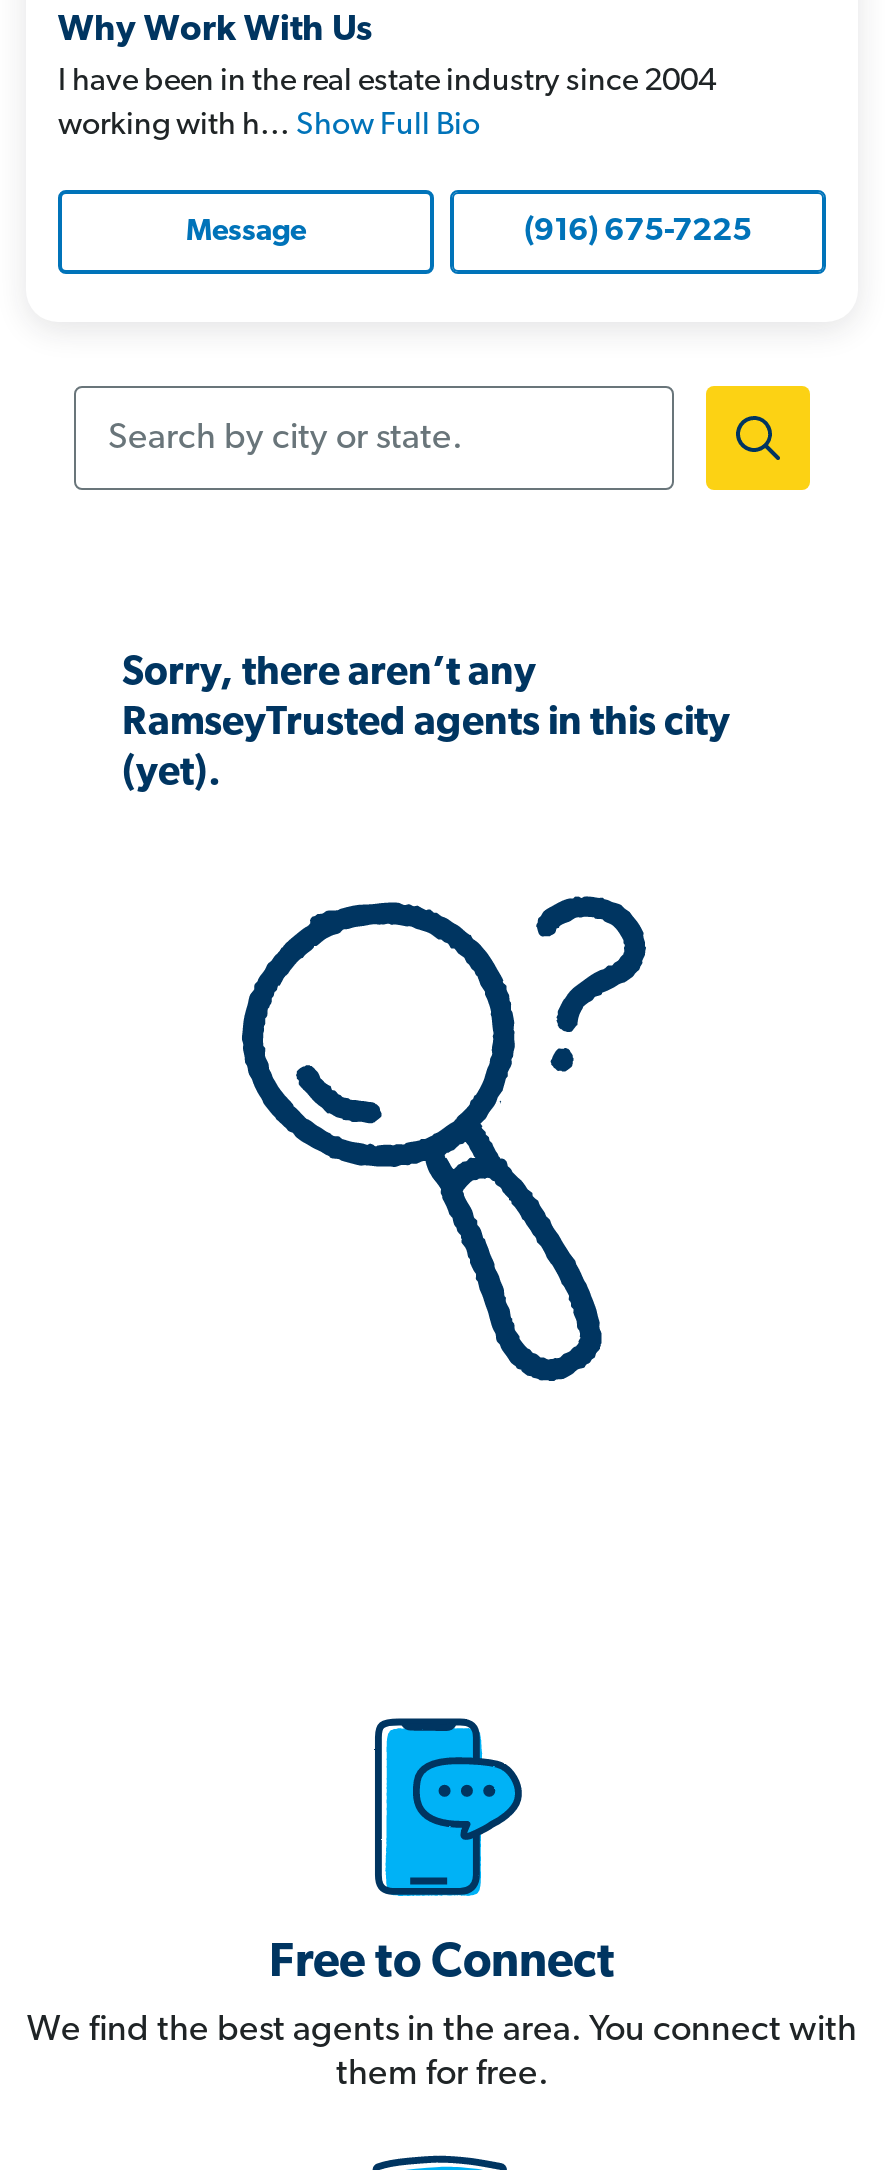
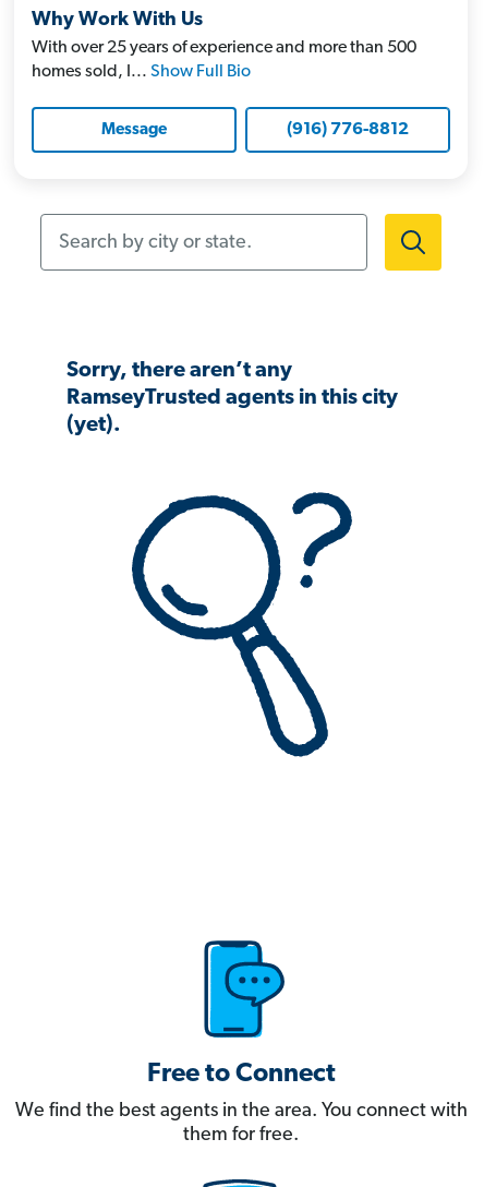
- I have been in the real estate industry since 2004
- working with h... Show Full Bio
+ With over 25 years of experience and more than 500
+ homes sold, I... Show Full Bio

- (916) 675-7225
+ (916) 776-8812
